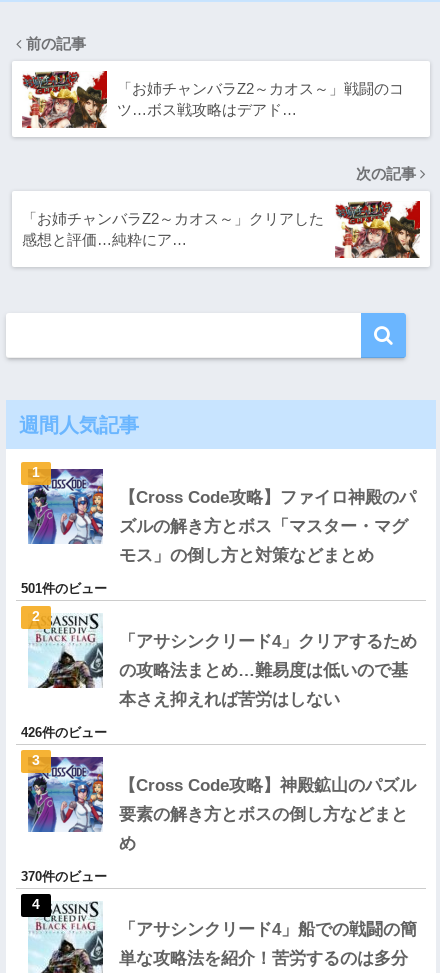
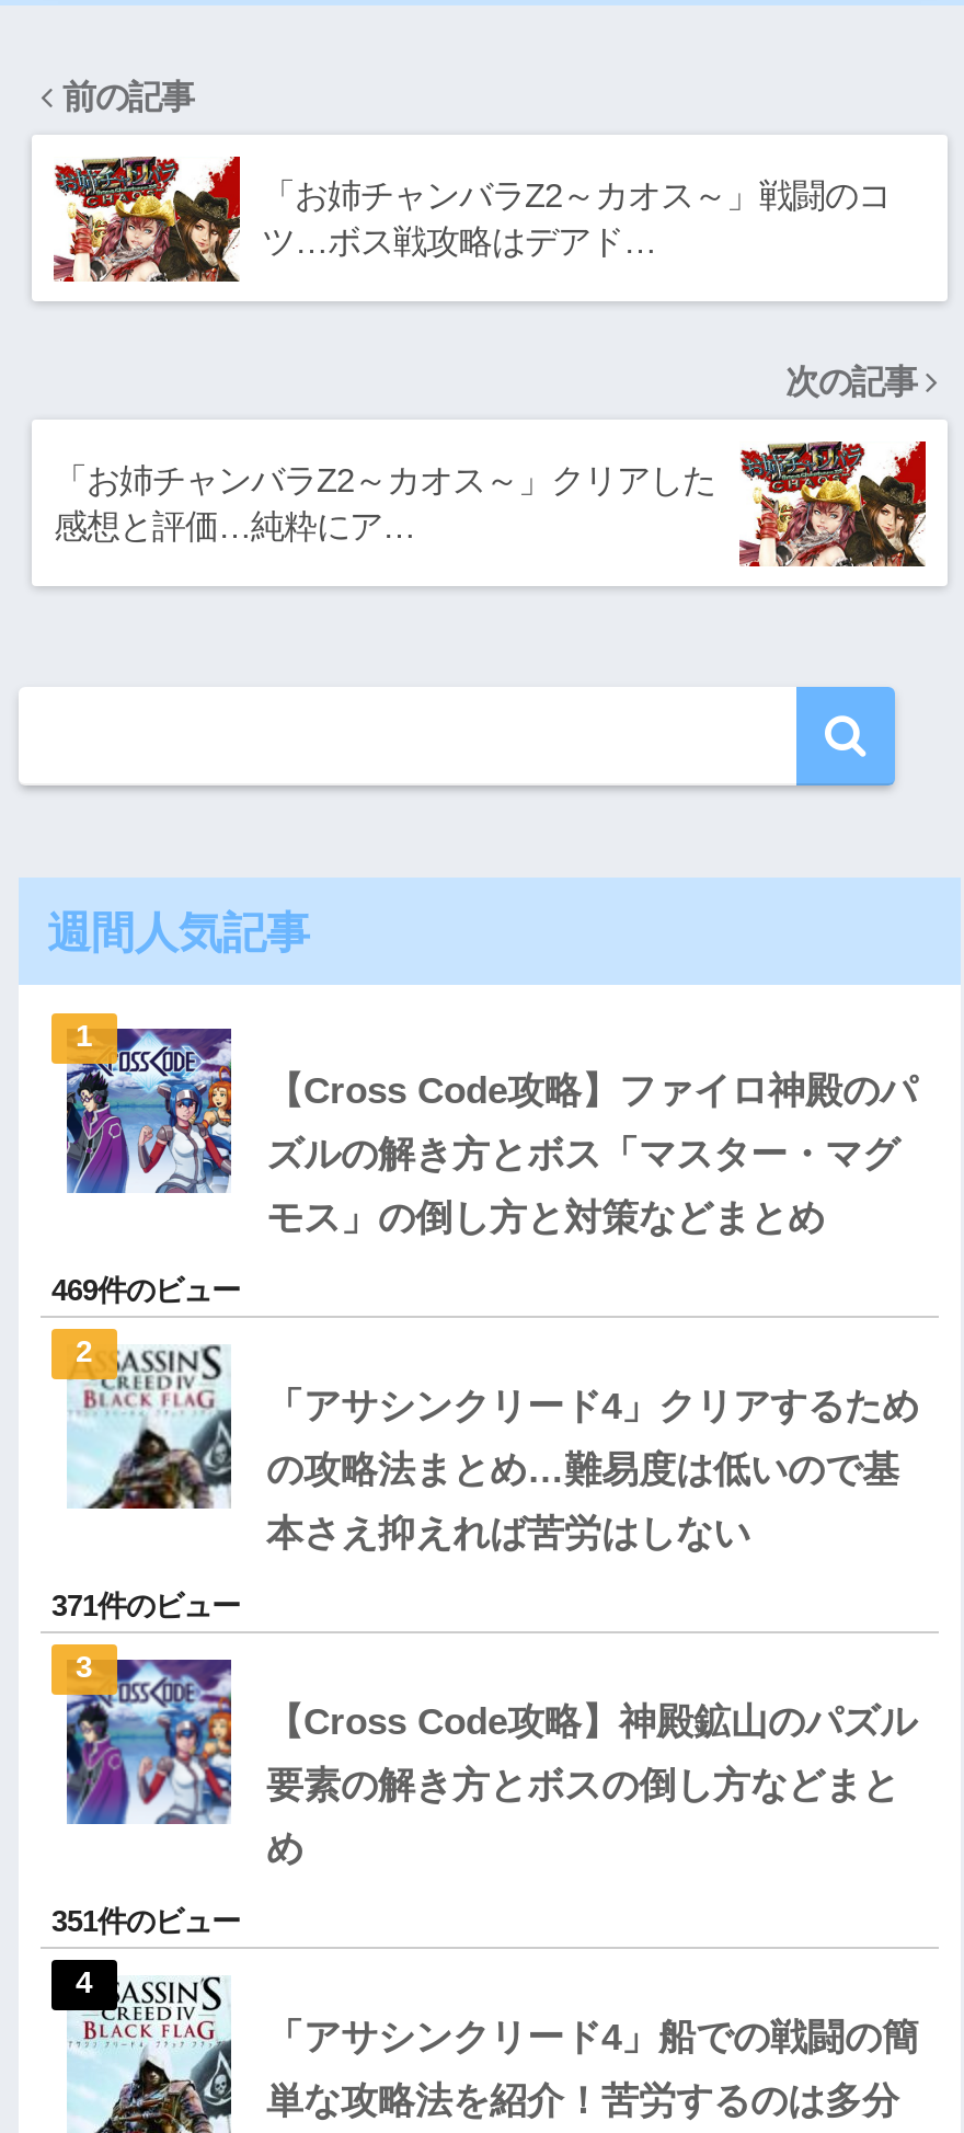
- 501件のビュー
+ 469件のビュー

- 426件のビュー
+ 371件のビュー

- 370件のビュー
+ 351件のビュー
